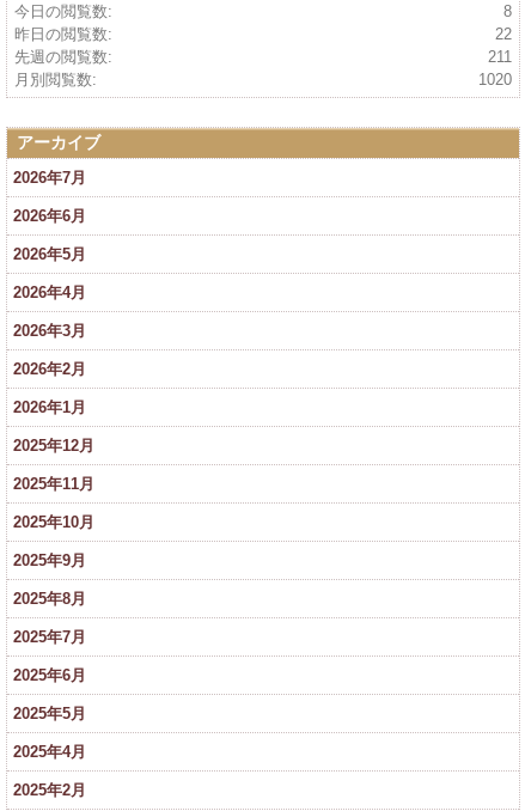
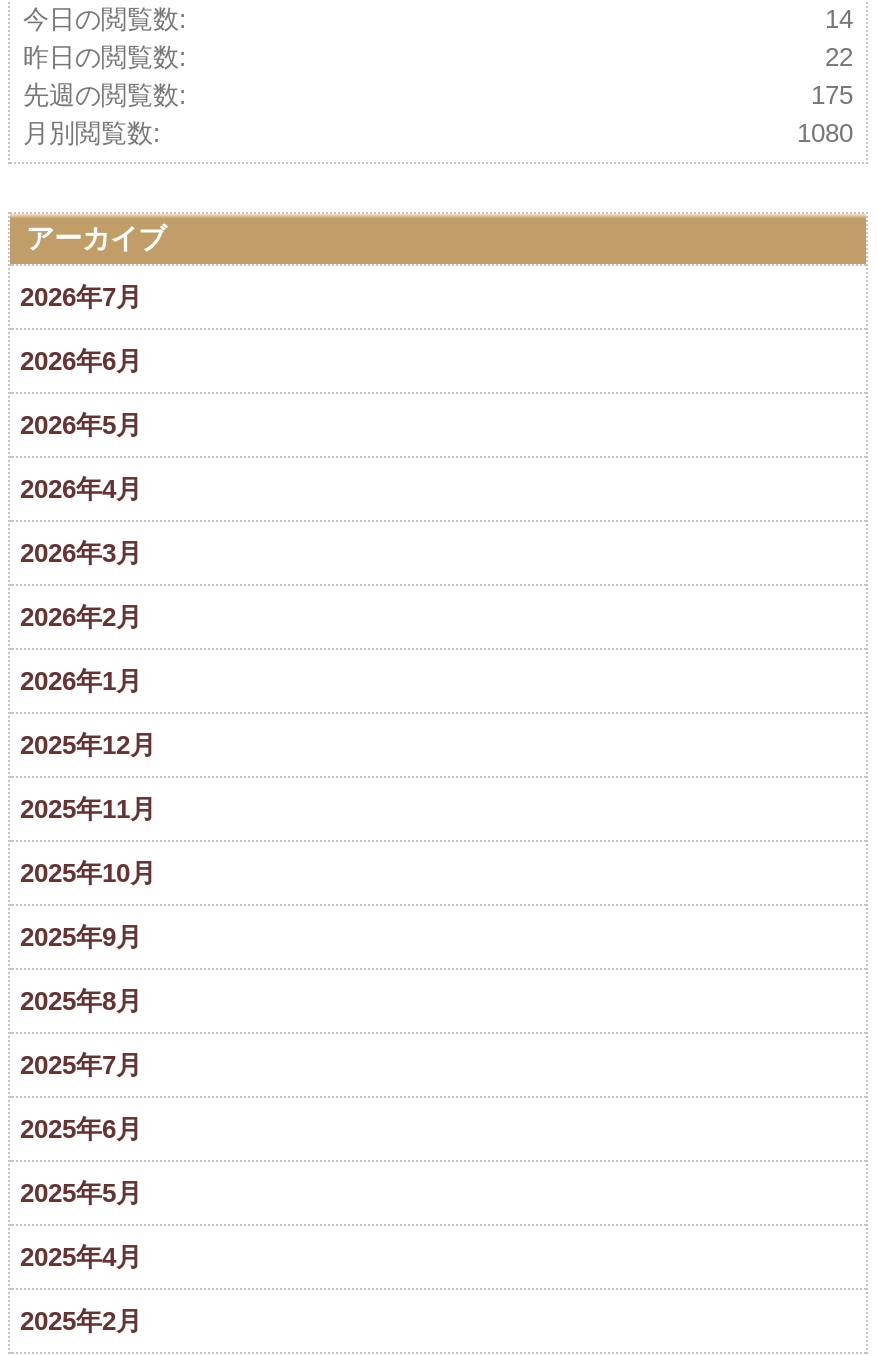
- 8
+ 14

- 211
+ 175

- 1020
+ 1080
